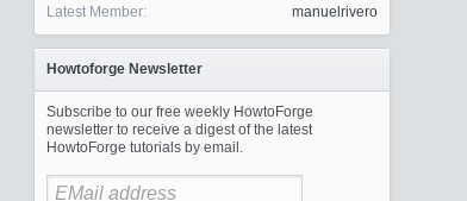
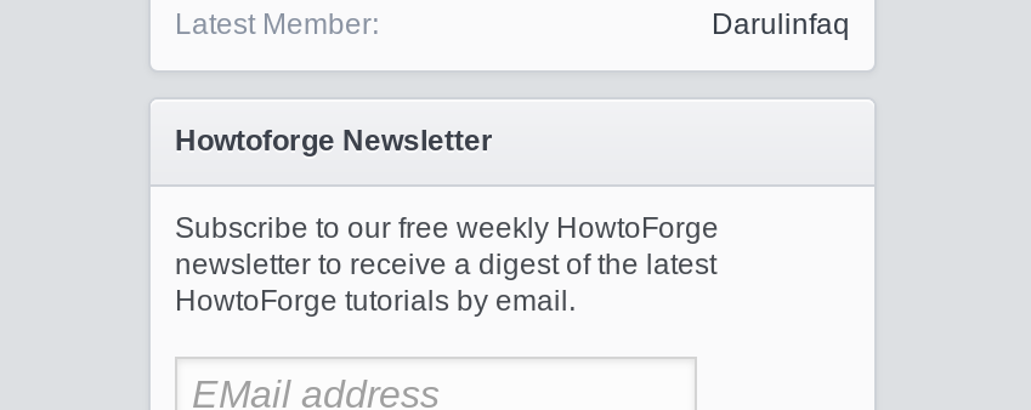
- manuelrivero
+ Darulinfaq
